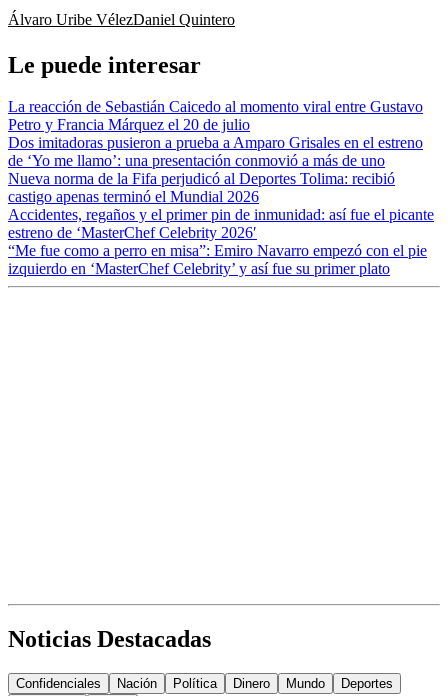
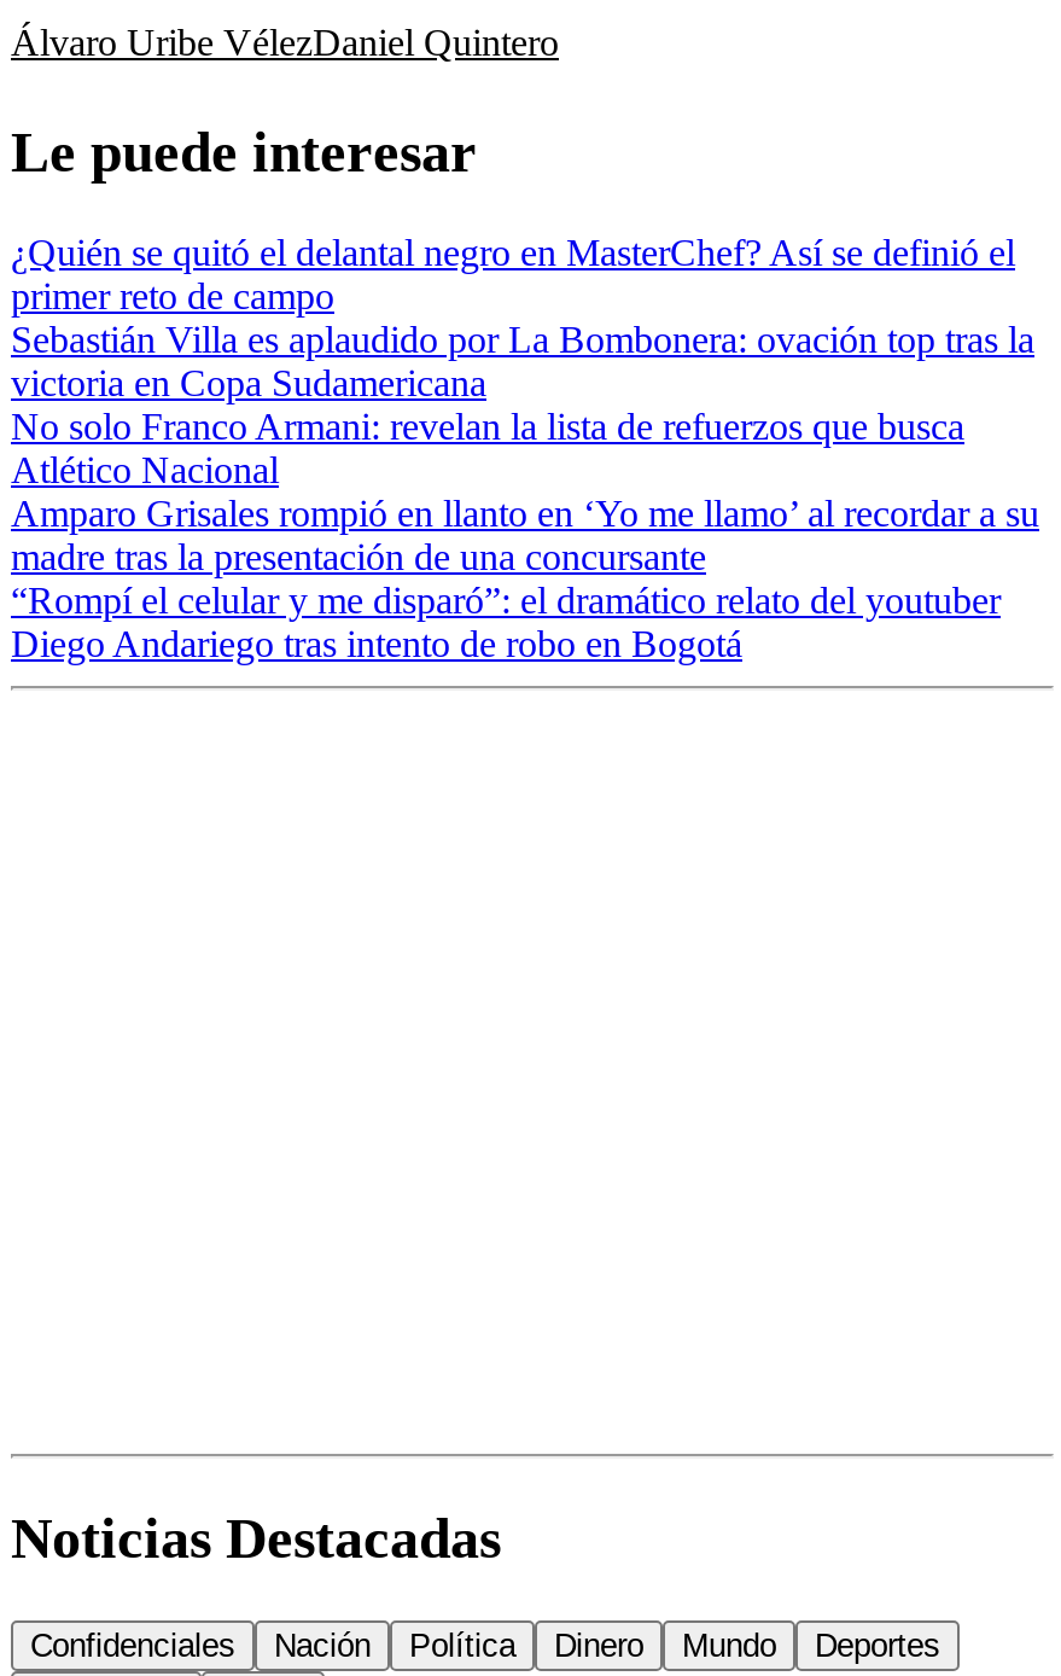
- La reacción de Sebastián Caicedo al momento viral entre Gustavo
- Petro y Francia Márquez el 20 de julio
- Dos imitadoras pusieron a prueba a Amparo Grisales en el estreno
- de ‘Yo me llamo’: una presentación conmovió a más de uno
- Nueva norma de la Fifa perjudicó al Deportes Tolima: recibió
- castigo apenas terminó el Mundial 2026
- Accidentes, regaños y el primer pin de inmunidad: así fue el picante
- estreno de ‘MasterChef Celebrity 2026′
- “Me fue como a perro en misa”: Emiro Navarro empezó con el pie
- izquierdo en ‘MasterChef Celebrity’ y así fue su primer plato
+ ¿Quién se quitó el delantal negro en MasterChef? Así se definió el
+ primer reto de campo
+ Sebastián Villa es aplaudido por La Bombonera: ovación top tras la
+ victoria en Copa Sudamericana
+ No solo Franco Armani: revelan la lista de refuerzos que busca
+ Atlético Nacional
+ Amparo Grisales rompió en llanto en ‘Yo me llamo’ al recordar a su
+ madre tras la presentación de una concursante
+ “Rompí el celular y me disparó”: el dramático relato del youtuber
+ Diego Andariego tras intento de robo en Bogotá
